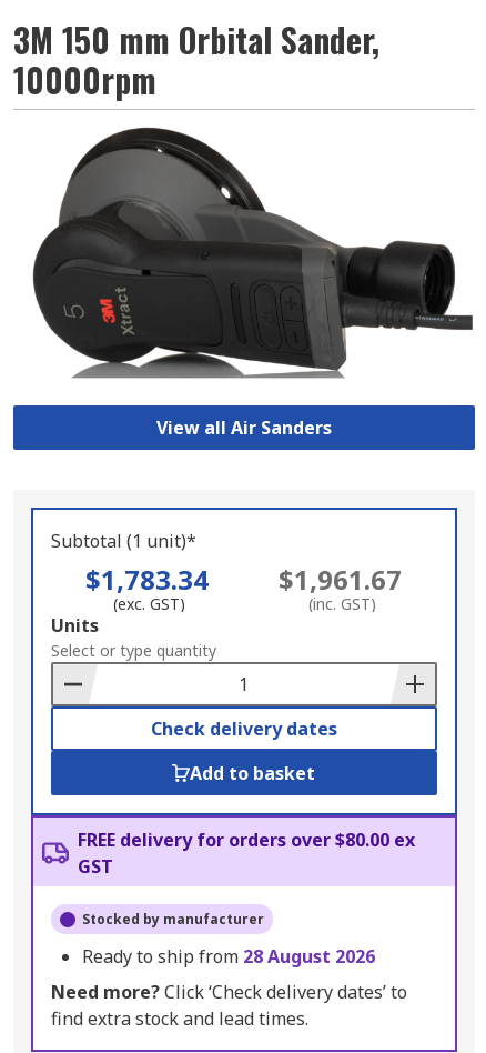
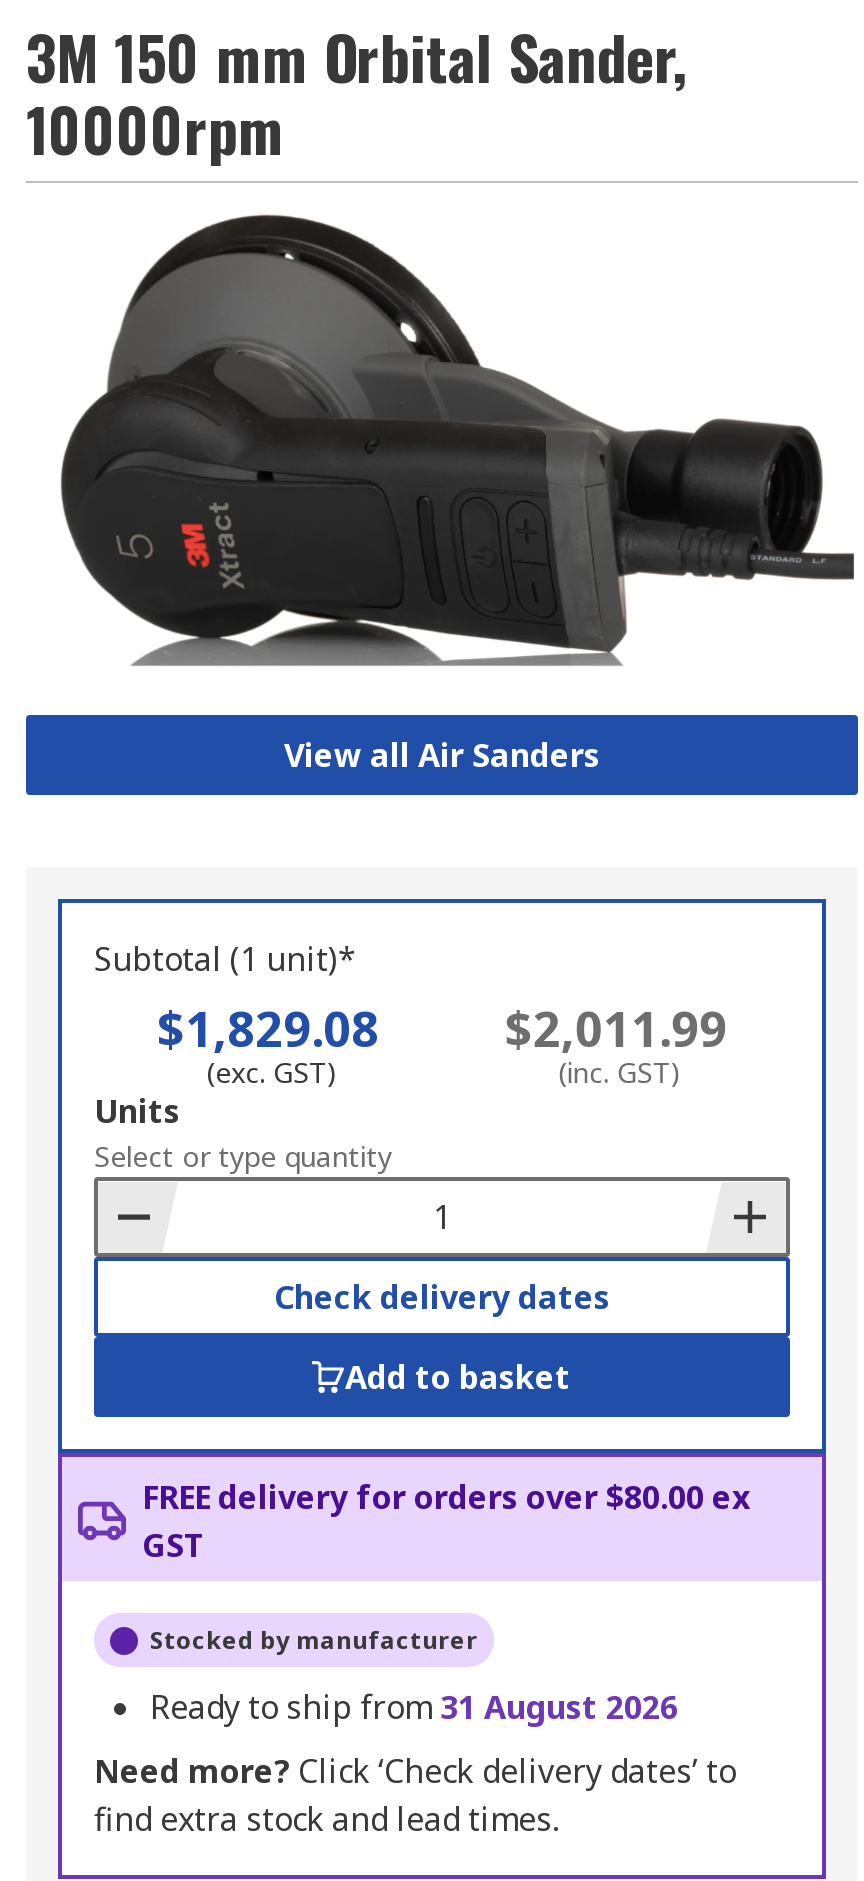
- $1,783.34
+ $1,829.08

- $1,961.67
+ $2,011.99

- Ready to ship from 28 August 2026
+ Ready to ship from 31 August 2026
